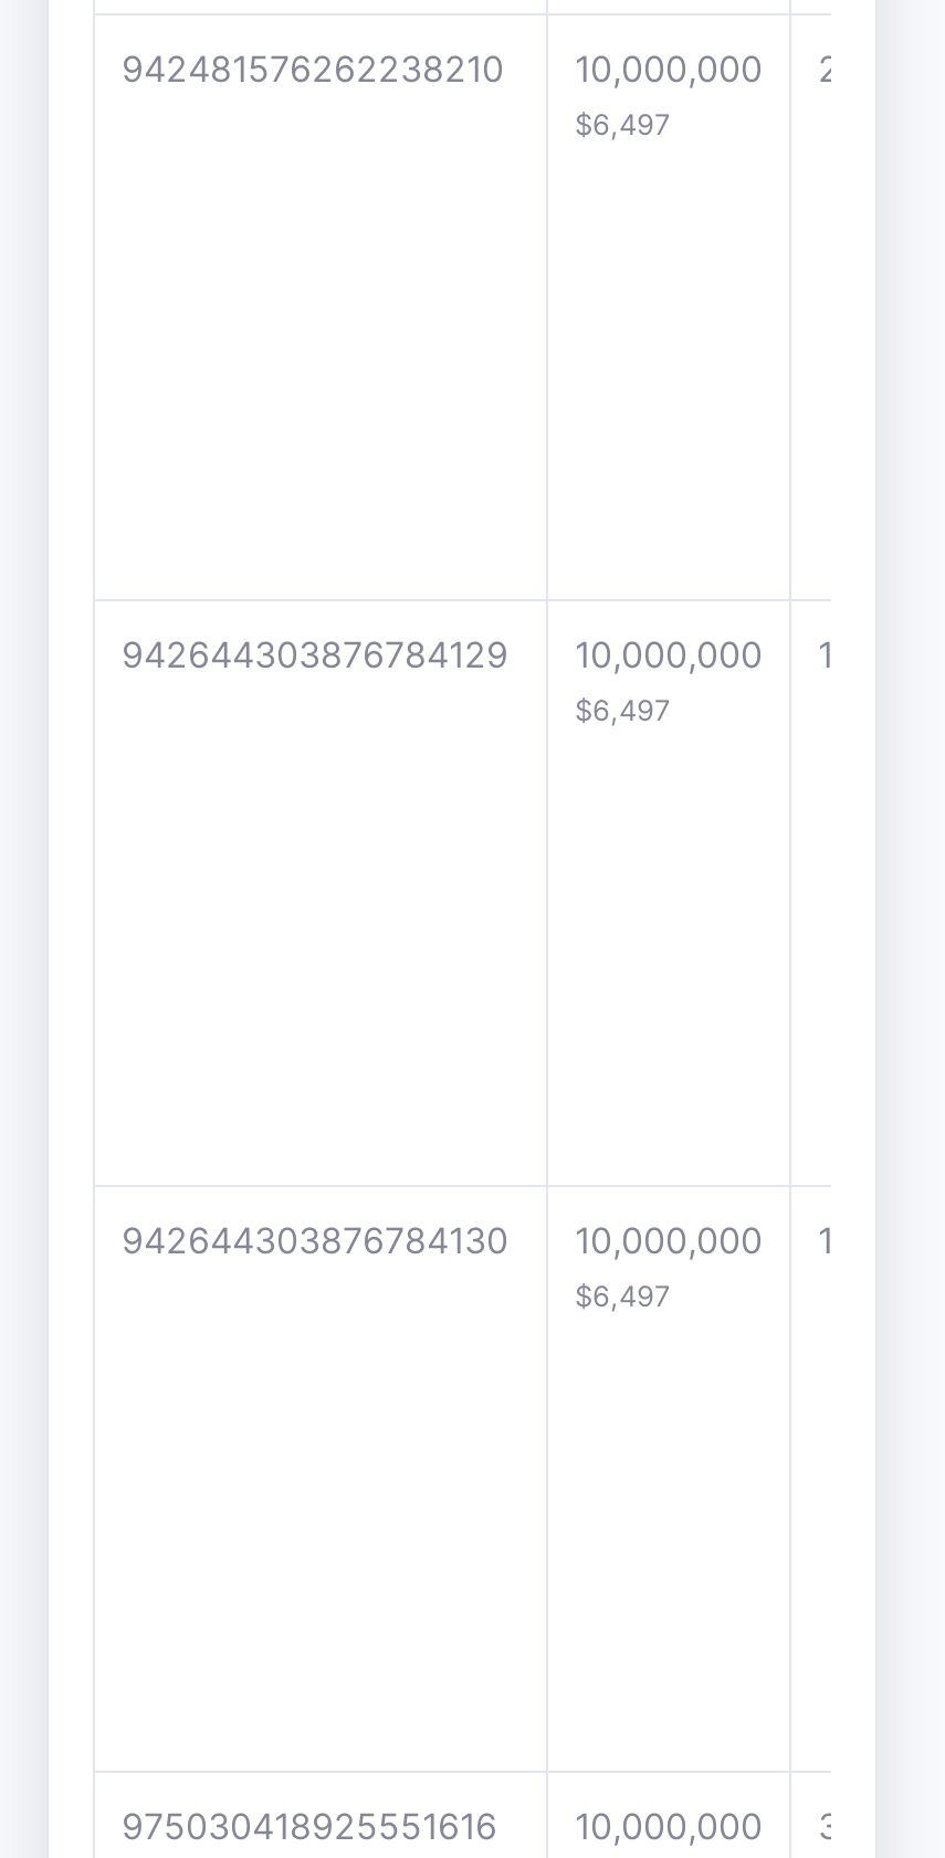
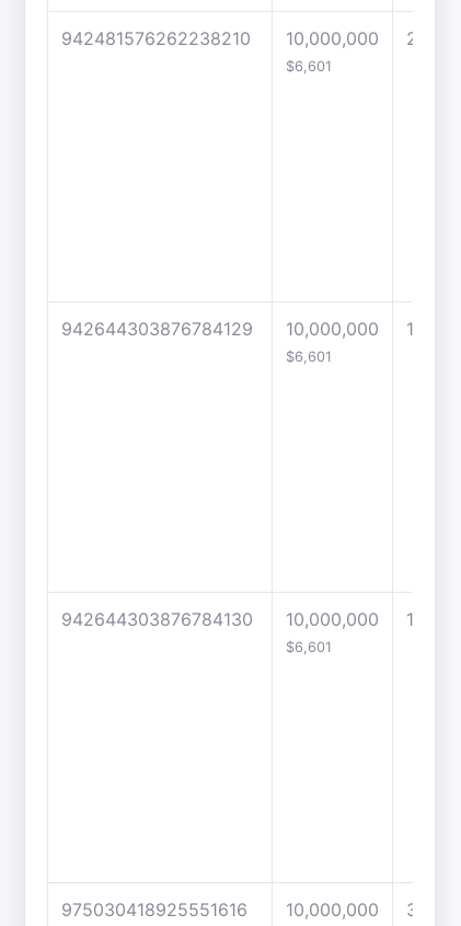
- $6,497
+ $6,601

- $6,497
+ $6,601

- $6,497
+ $6,601
